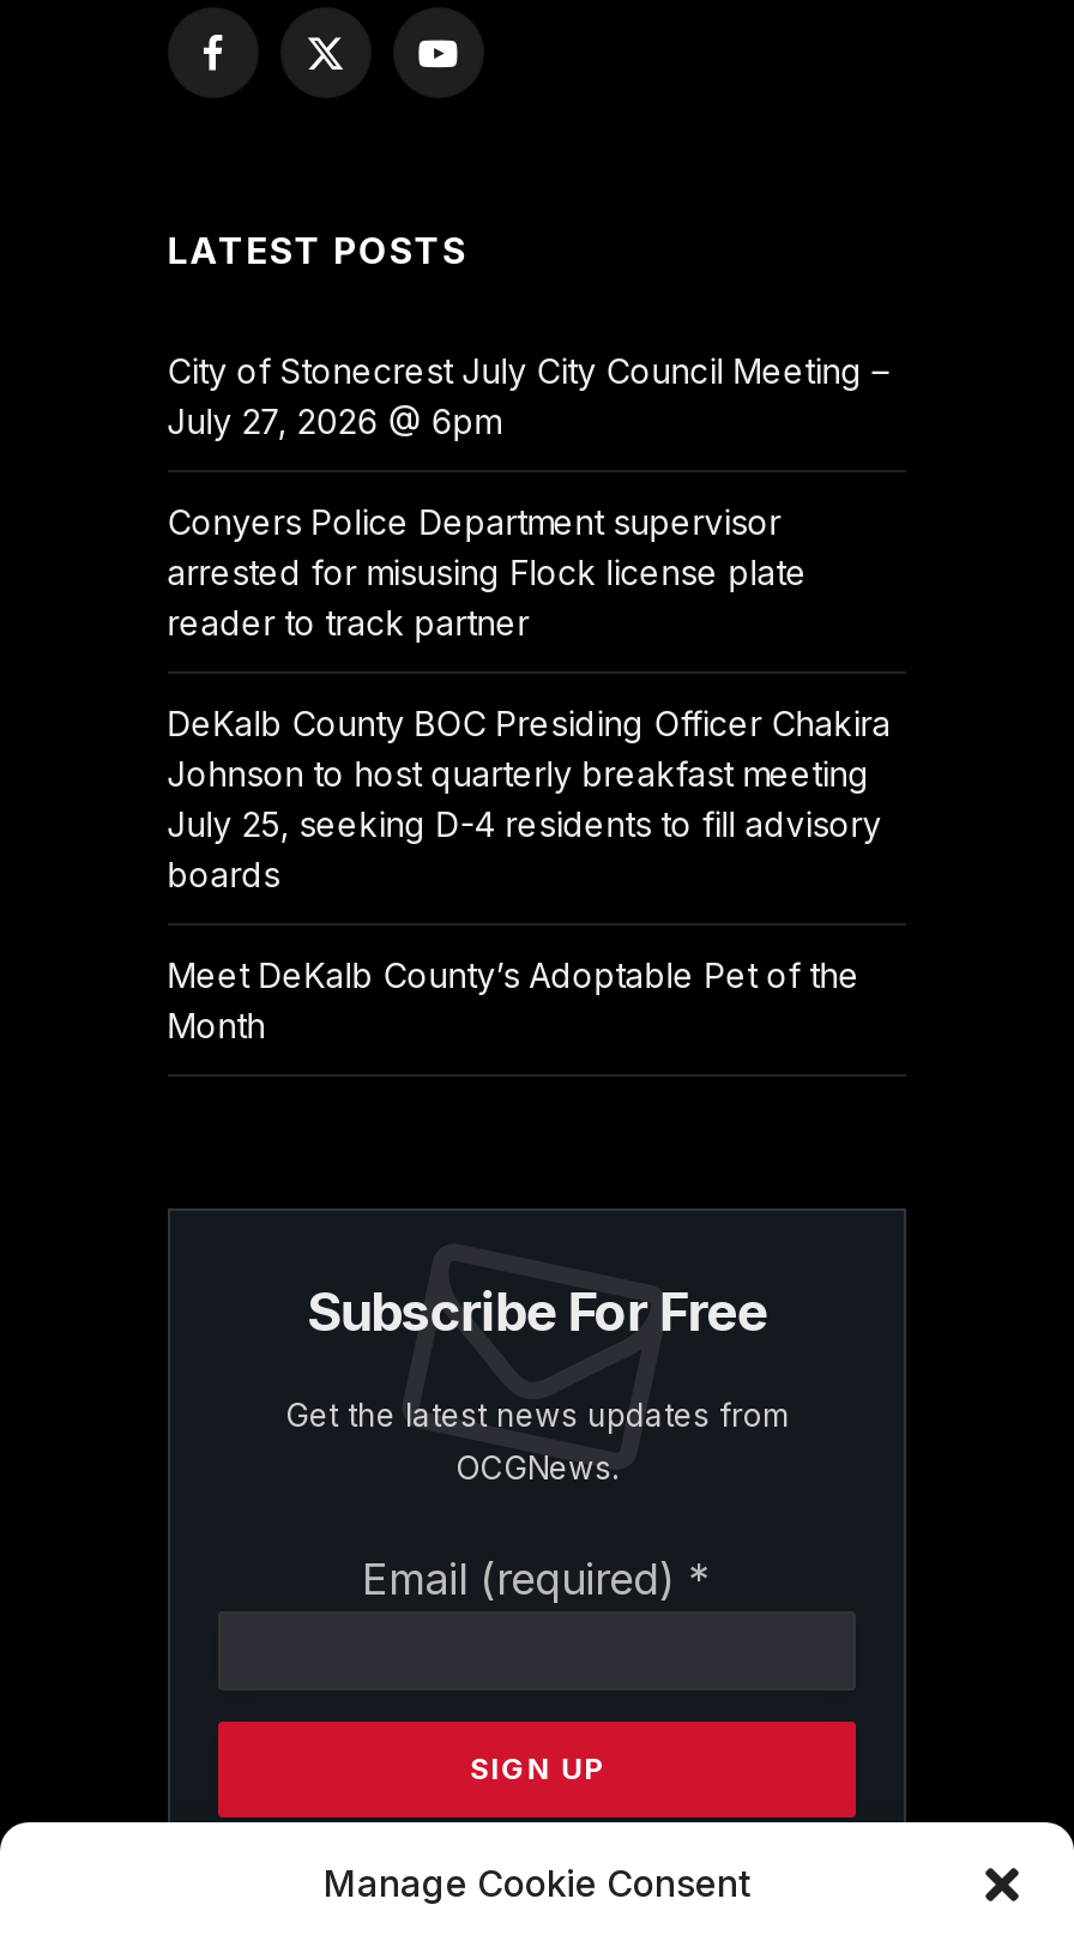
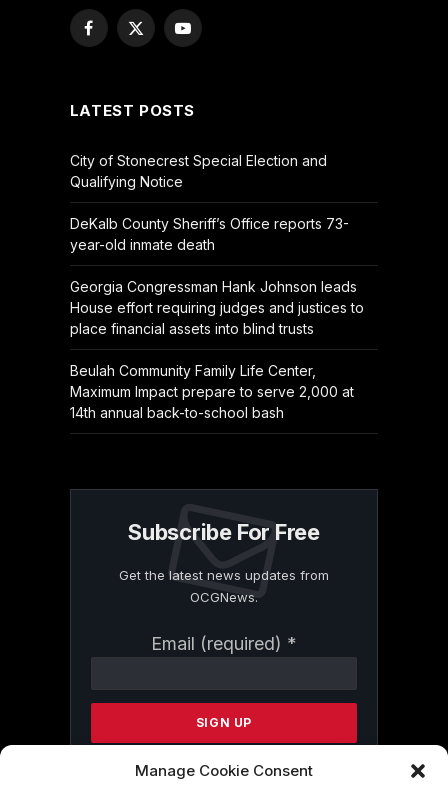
- City of Stonecrest July City Council Meeting –
- July 27, 2026 @ 6pm
+ City of Stonecrest Special Election and
+ Qualifying Notice

- Conyers Police Department supervisor
- arrested for misusing Flock license plate
- reader to track partner
+ DeKalb County Sheriff’s Office reports 73-
+ year-old inmate death

- DeKalb County BOC Presiding Officer Chakira
- Johnson to host quarterly breakfast meeting
- July 25, seeking D-4 residents to fill advisory
- boards
+ Georgia Congressman Hank Johnson leads
+ House effort requiring judges and justices to
+ place financial assets into blind trusts

- Meet DeKalb County’s Adoptable Pet of the
- Month
+ Beulah Community Family Life Center,
+ Maximum Impact prepare to serve 2,000 at
+ 14th annual back-to-school bash
